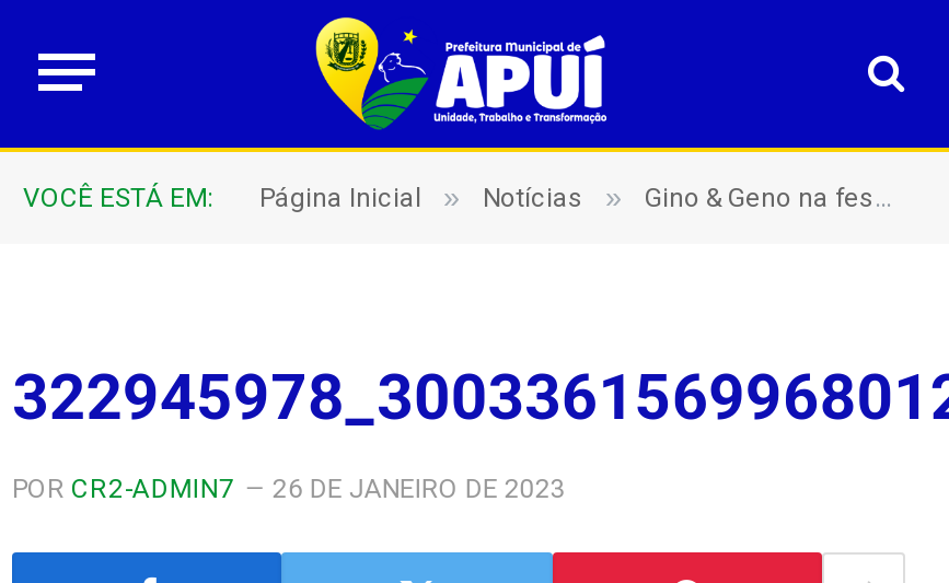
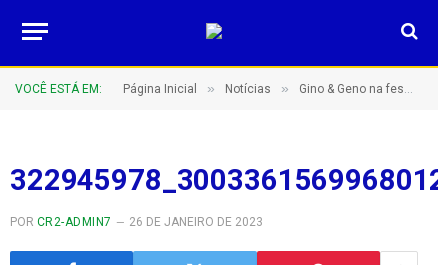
- [image]
